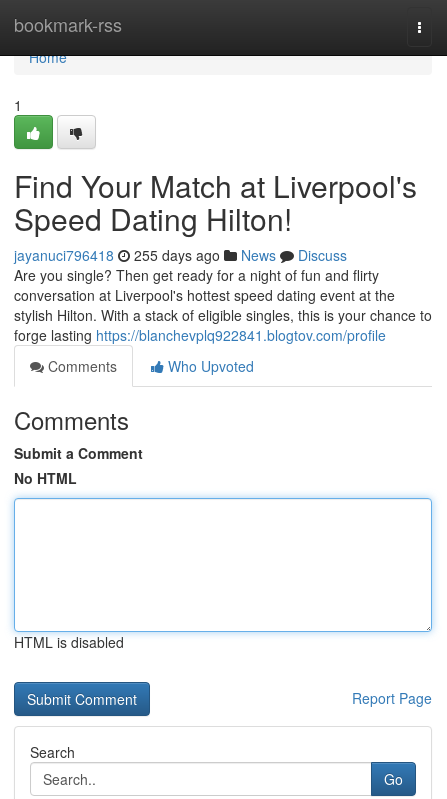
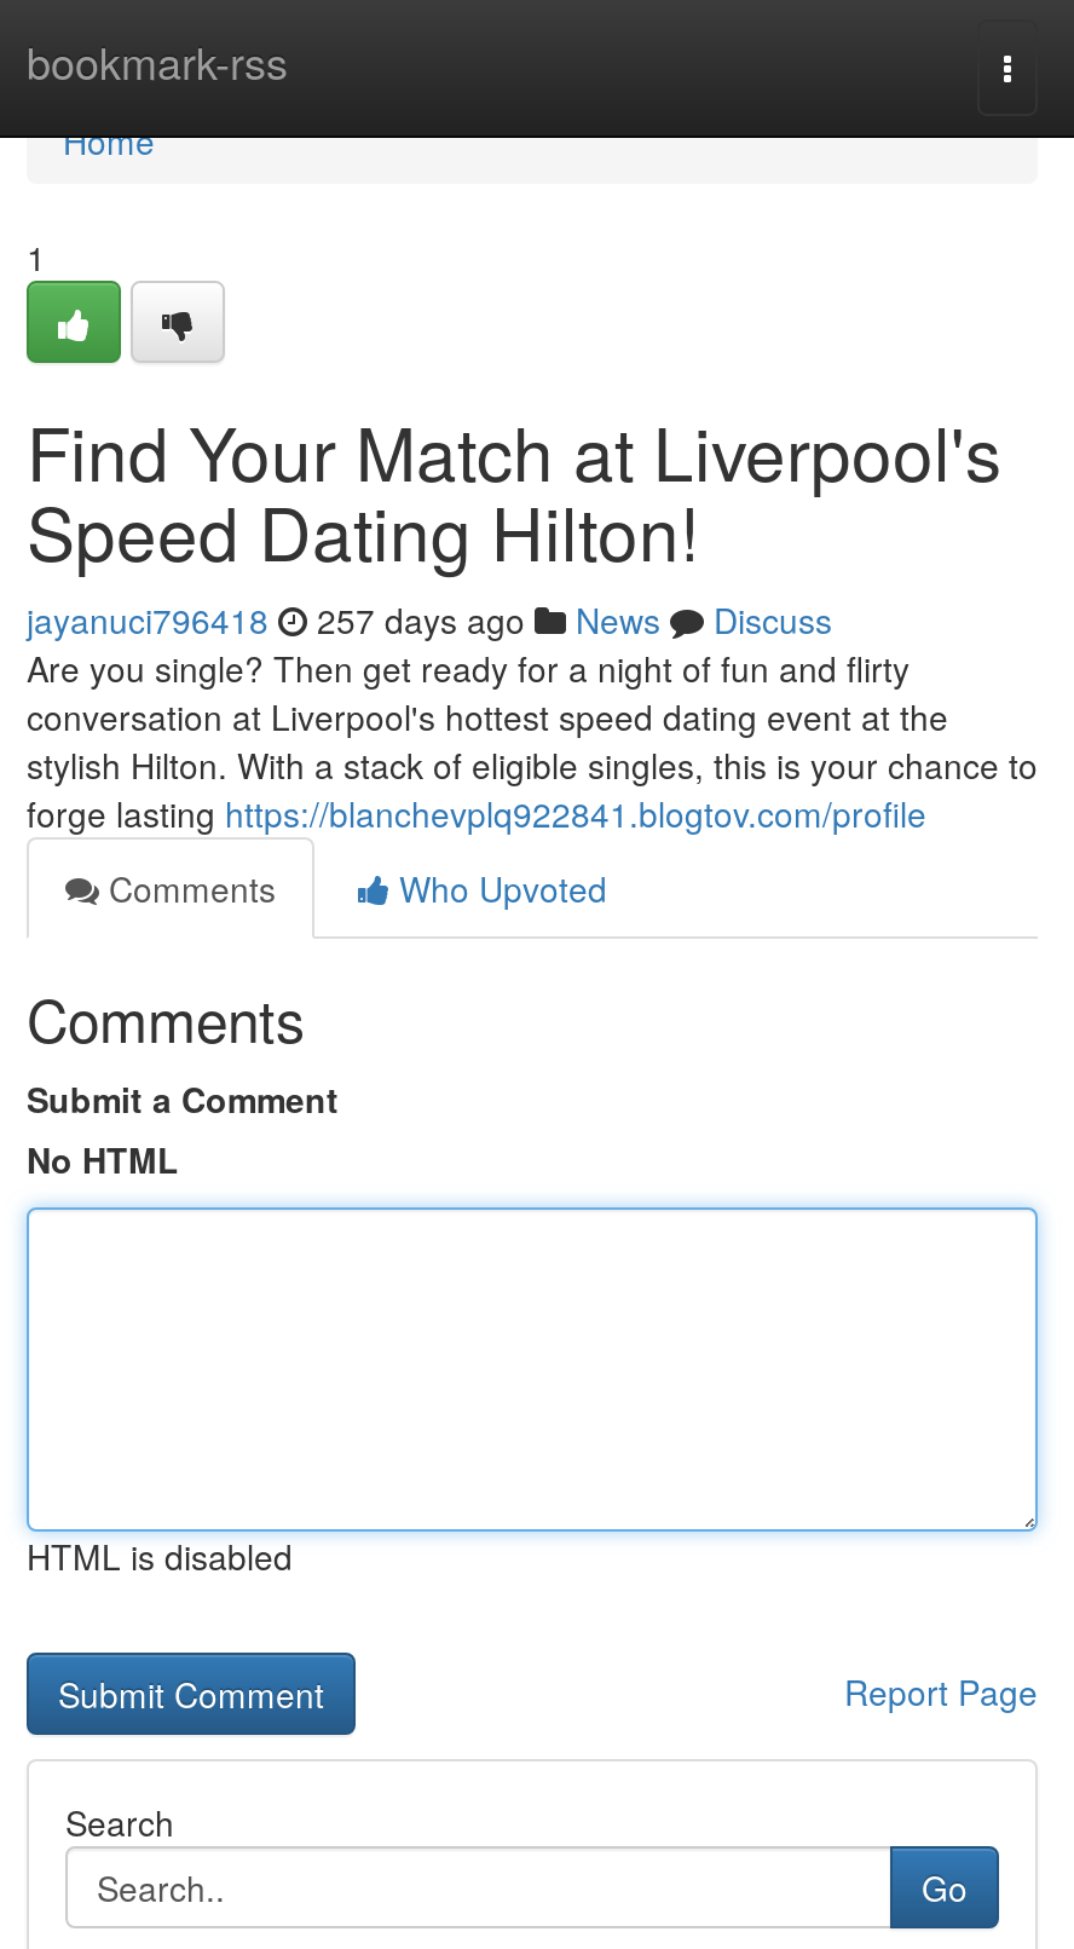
- jayanuci796418 255 days ago News Discuss
+ jayanuci796418 257 days ago News Discuss
